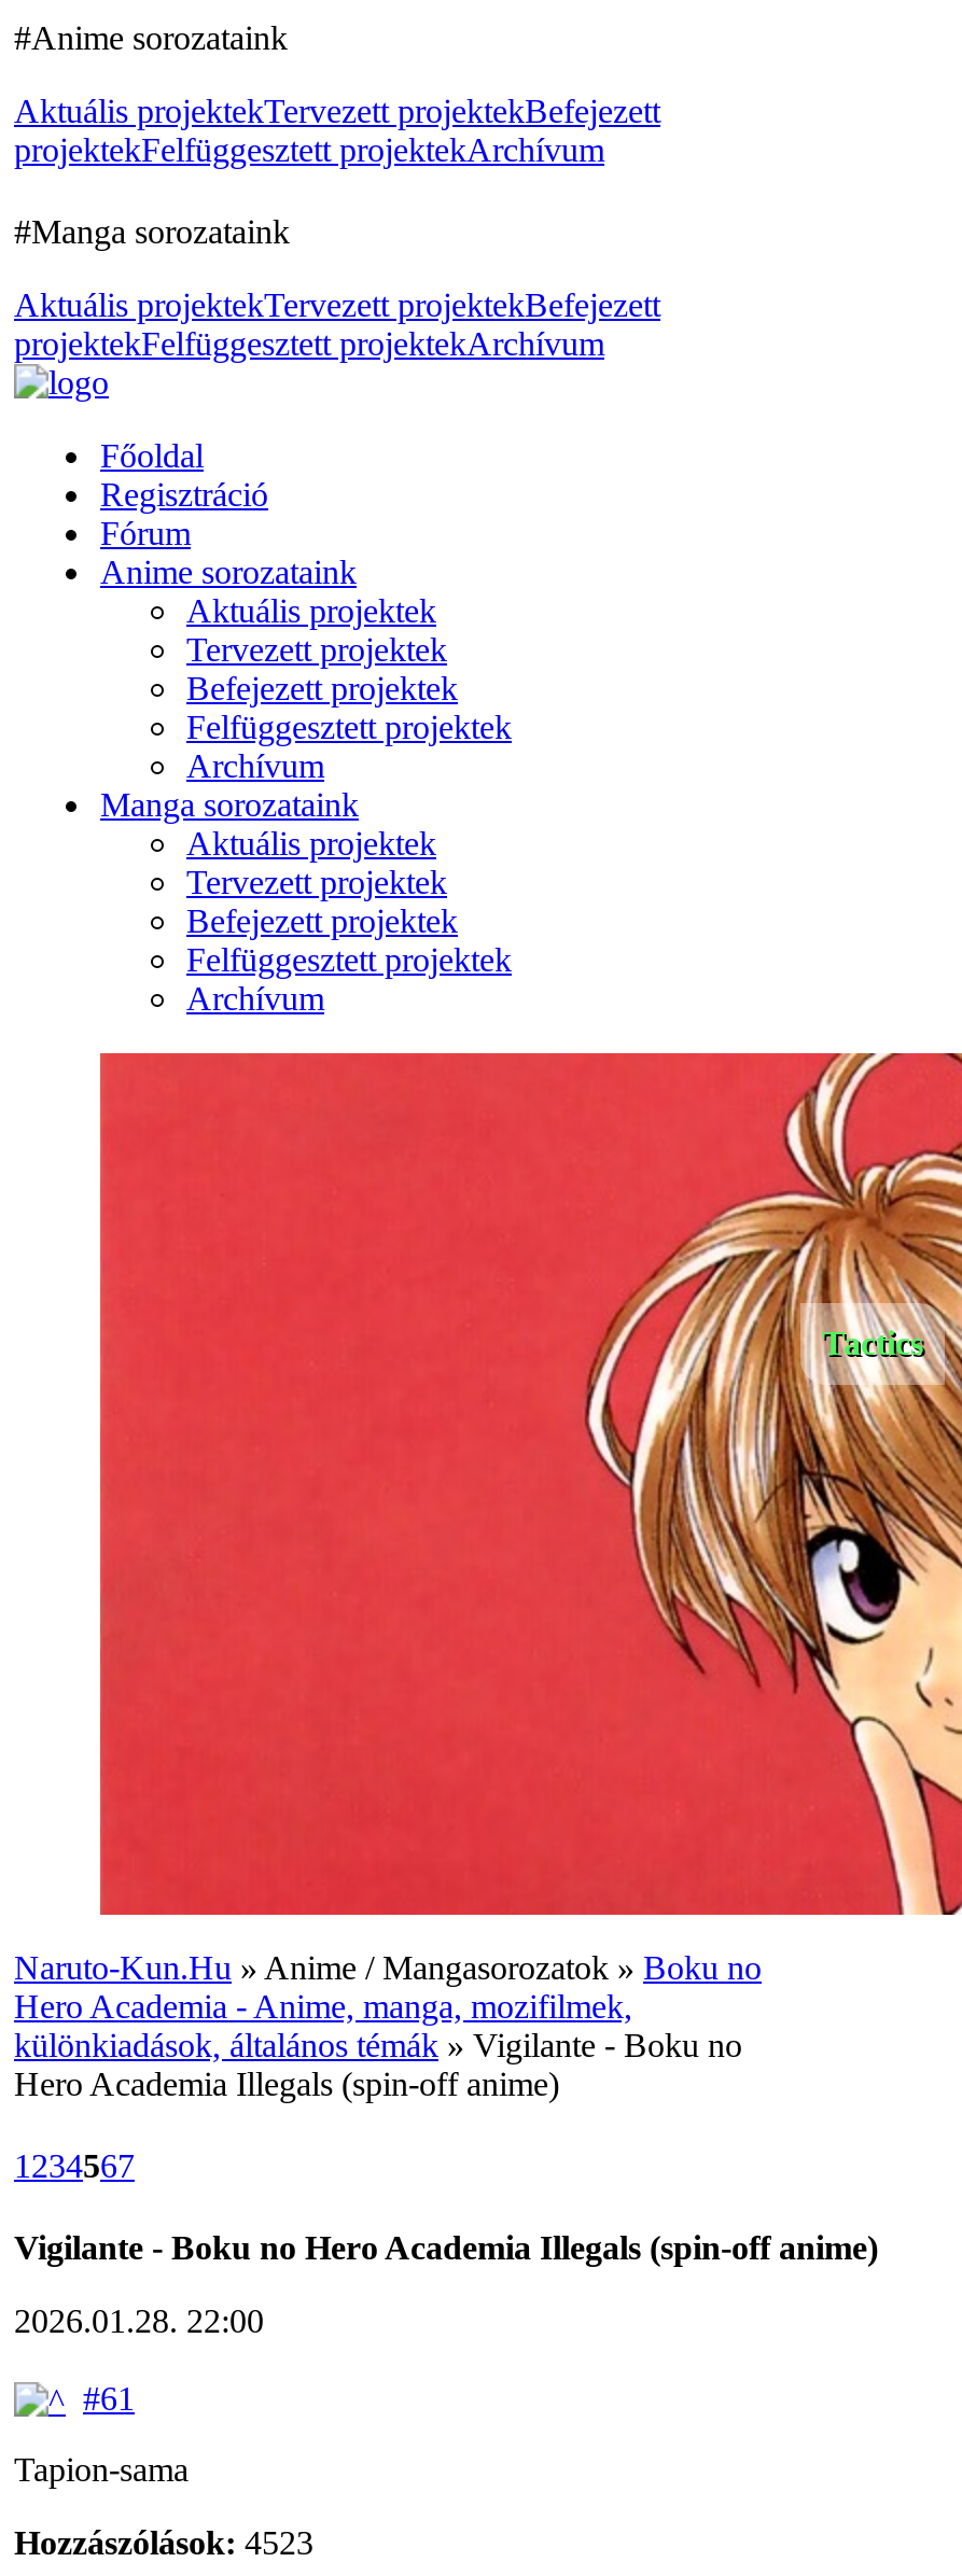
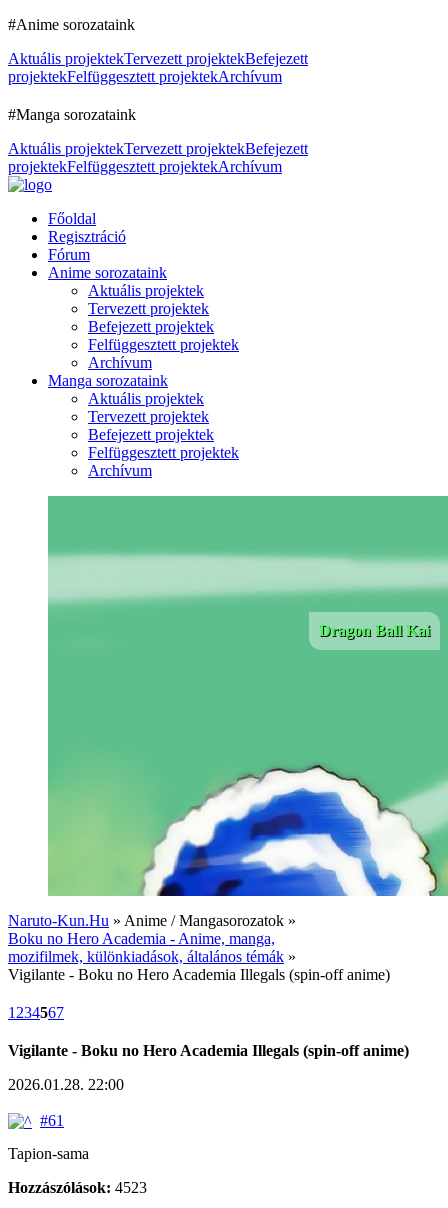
- [image]
- Tactics
+ [image]
+ Dragon Ball Kai
